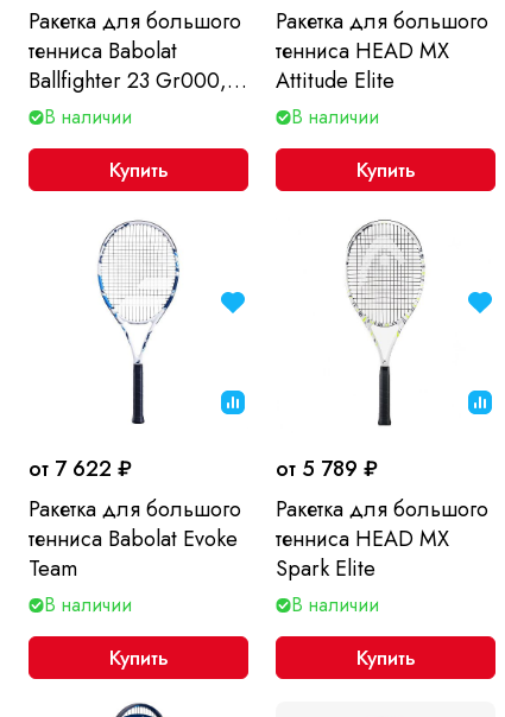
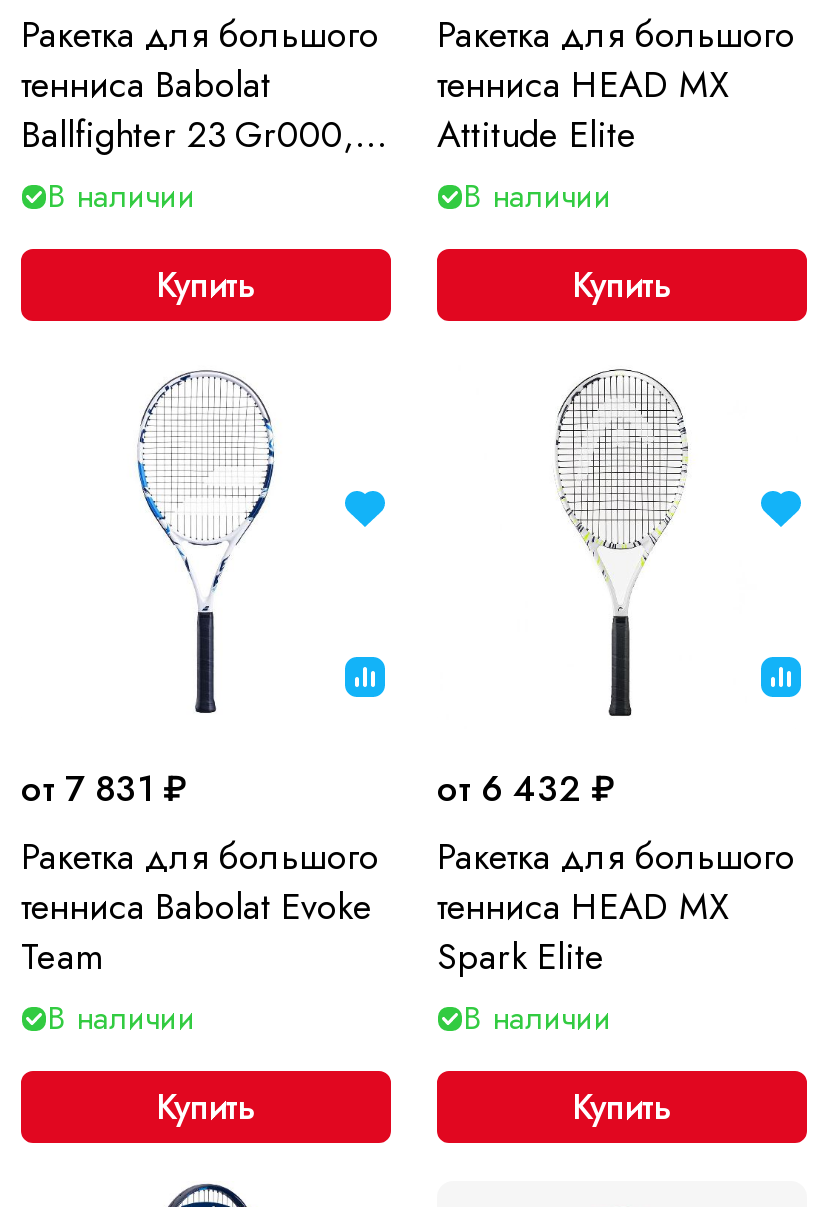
- от 7 622 ₽
+ от 7 831 ₽

- от 5 789 ₽
+ от 6 432 ₽
